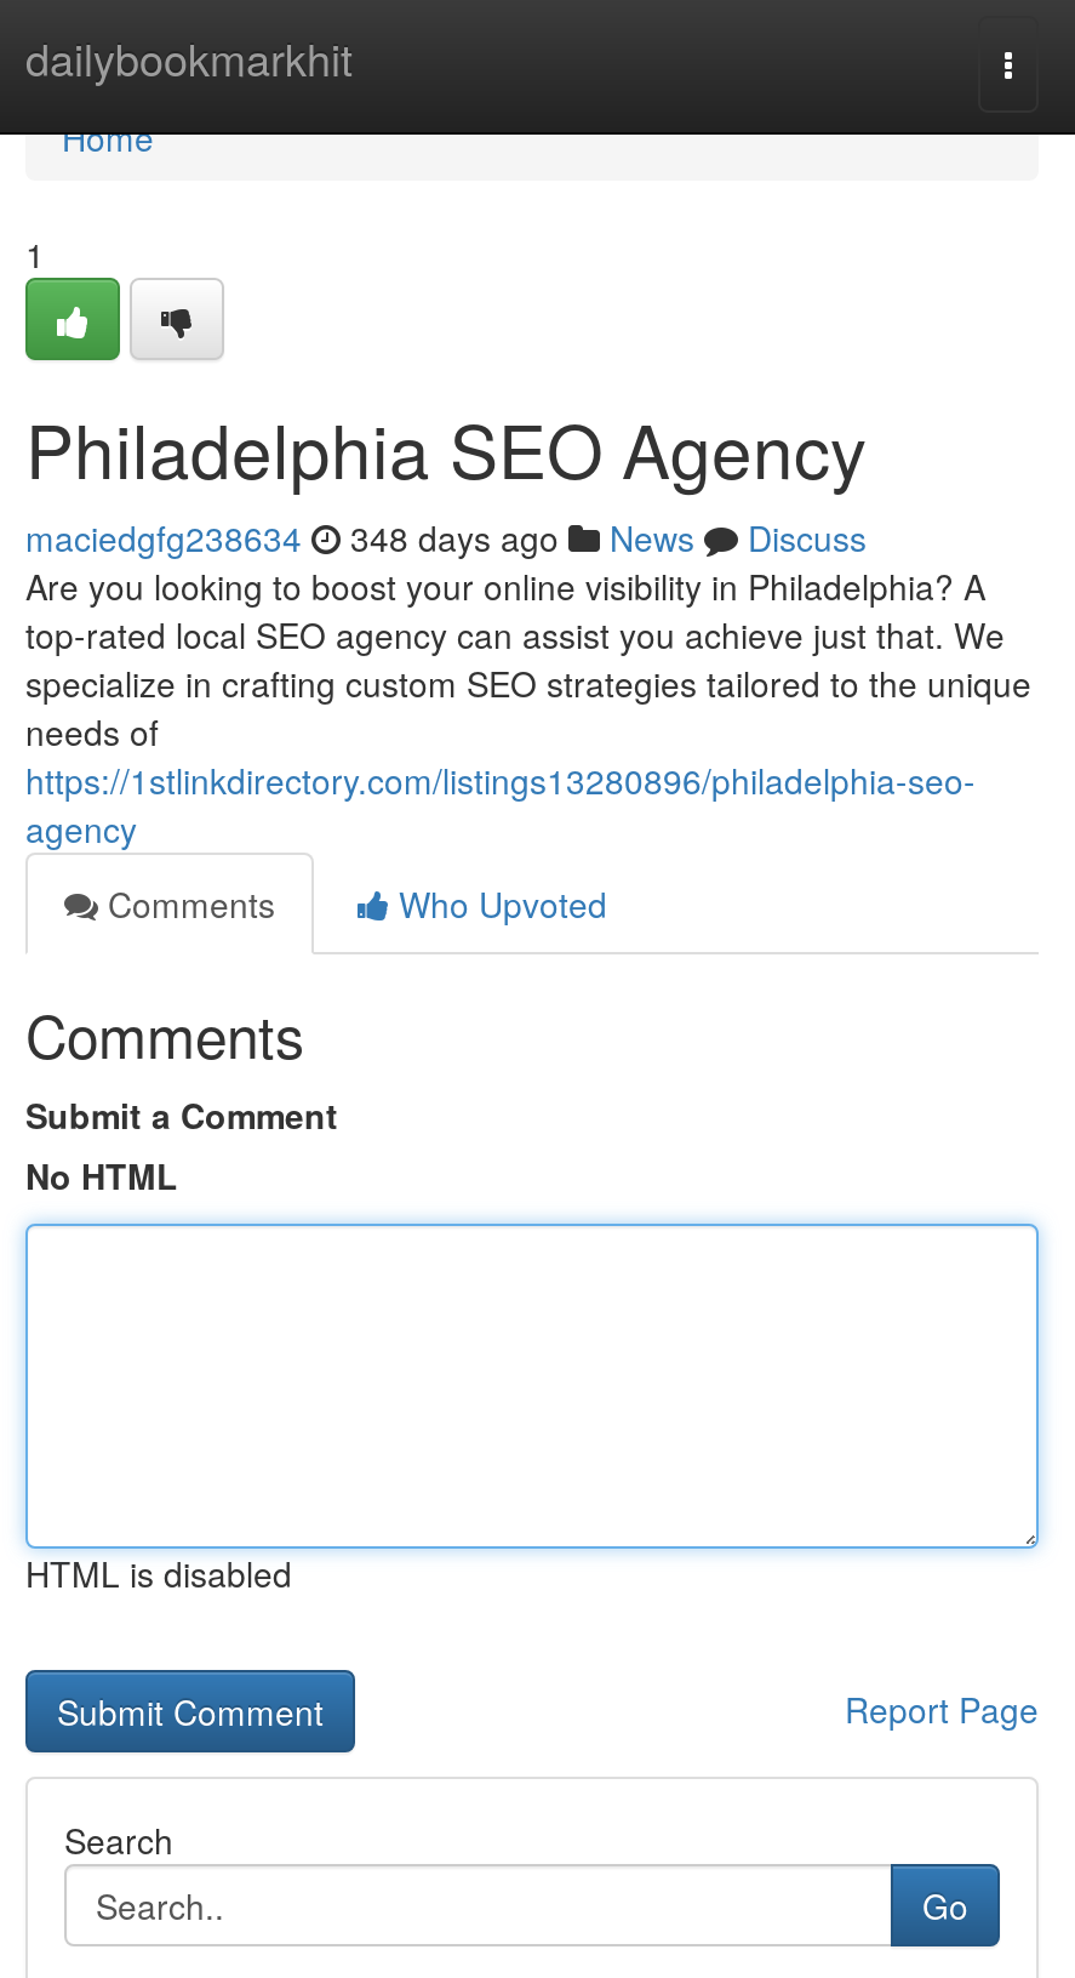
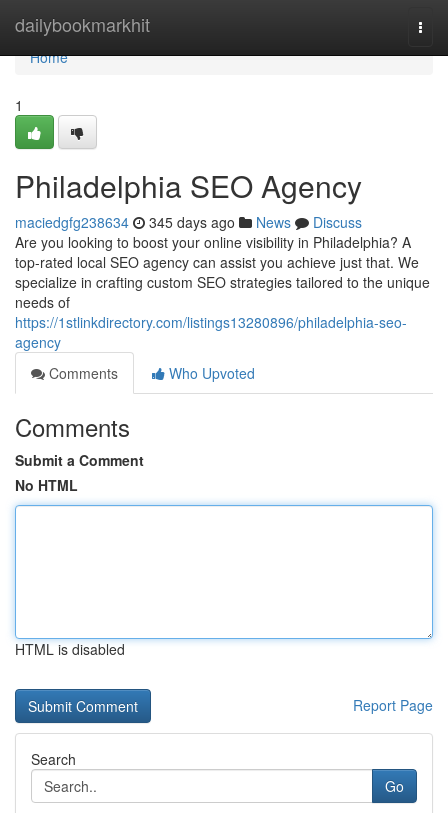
- maciedgfg238634 348 days ago News Discuss
+ maciedgfg238634 345 days ago News Discuss
